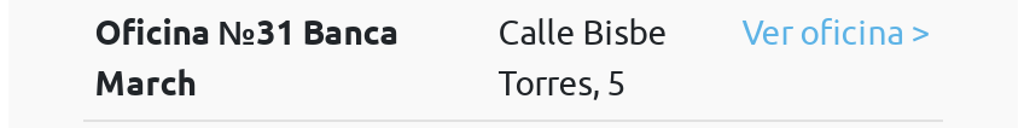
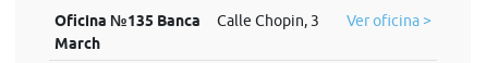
- Oficina №31 Banca
+ Oficina №135 Banca

- Calle Bisbe
- Torres, 5
+ Calle Chopin, 3
